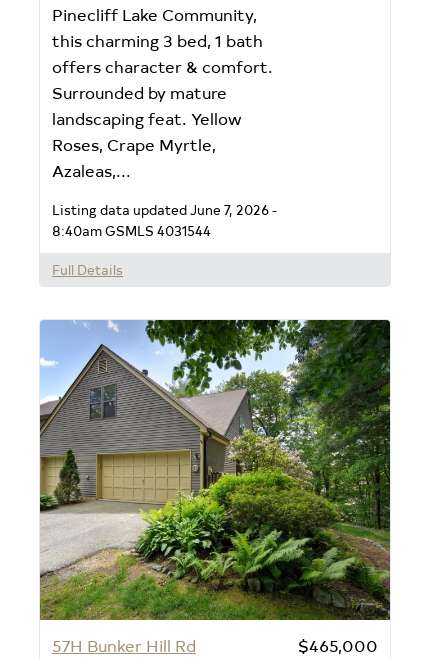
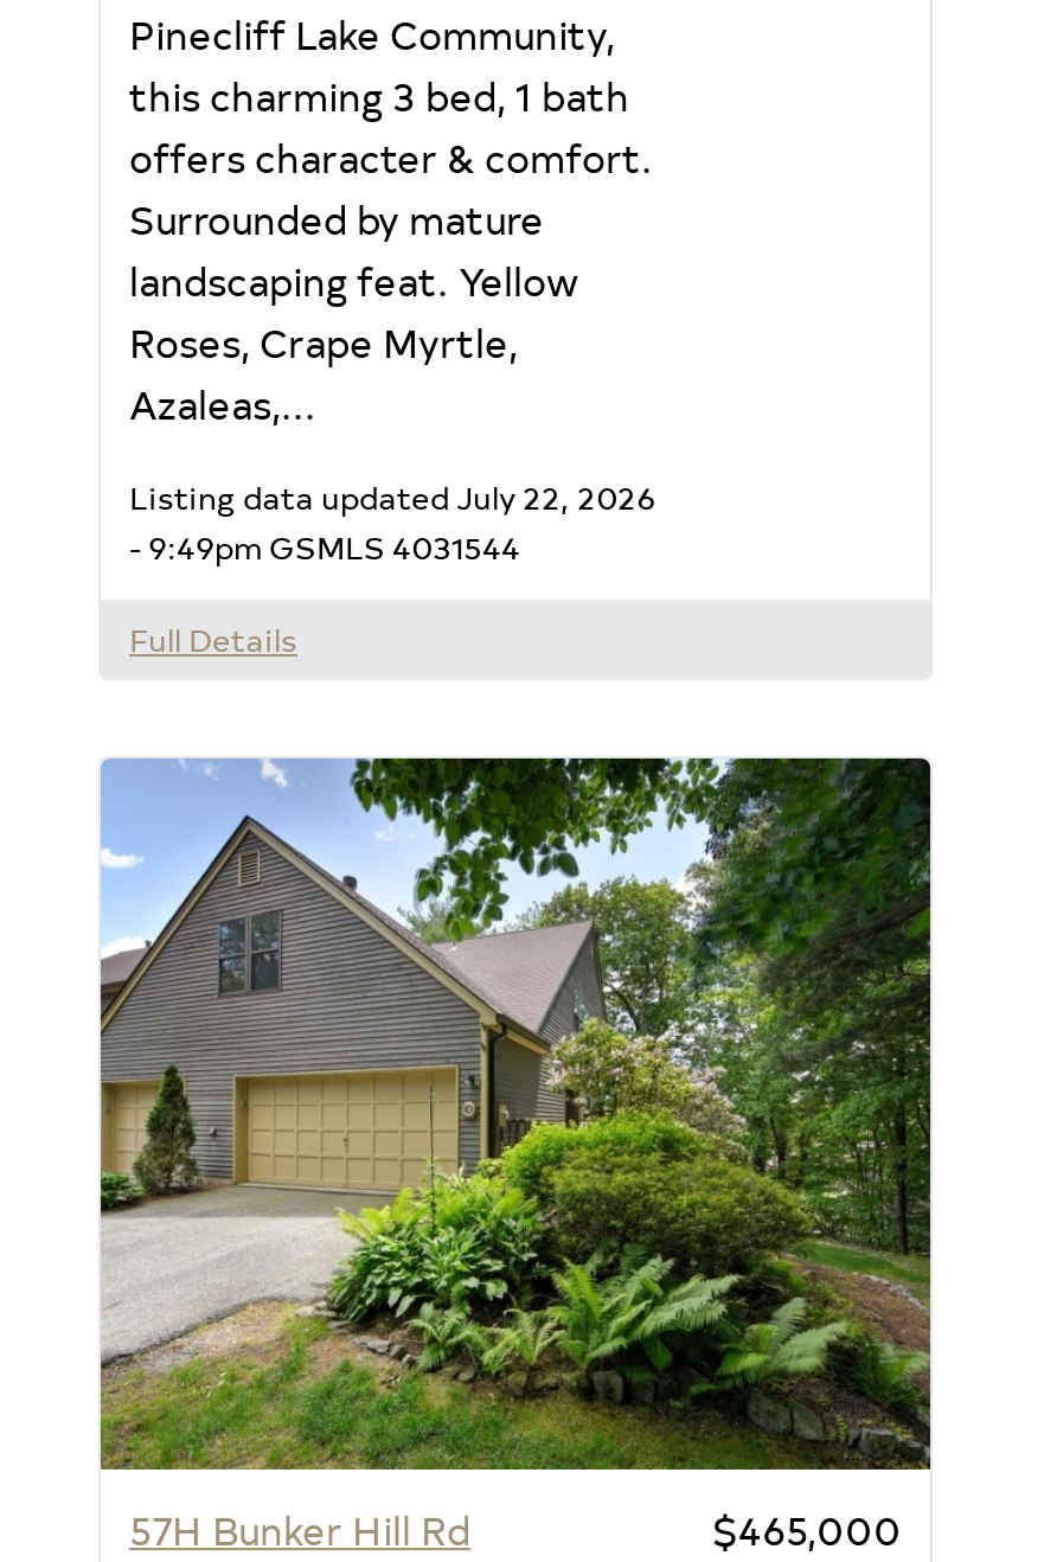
- Listing data updated June 7, 2026 -
- 8:40am GSMLS 4031544
+ Listing data updated July 22, 2026
+ - 9:49pm GSMLS 4031544
